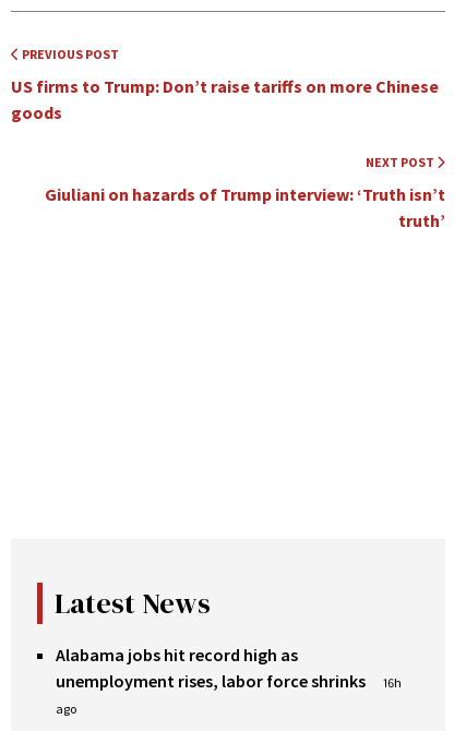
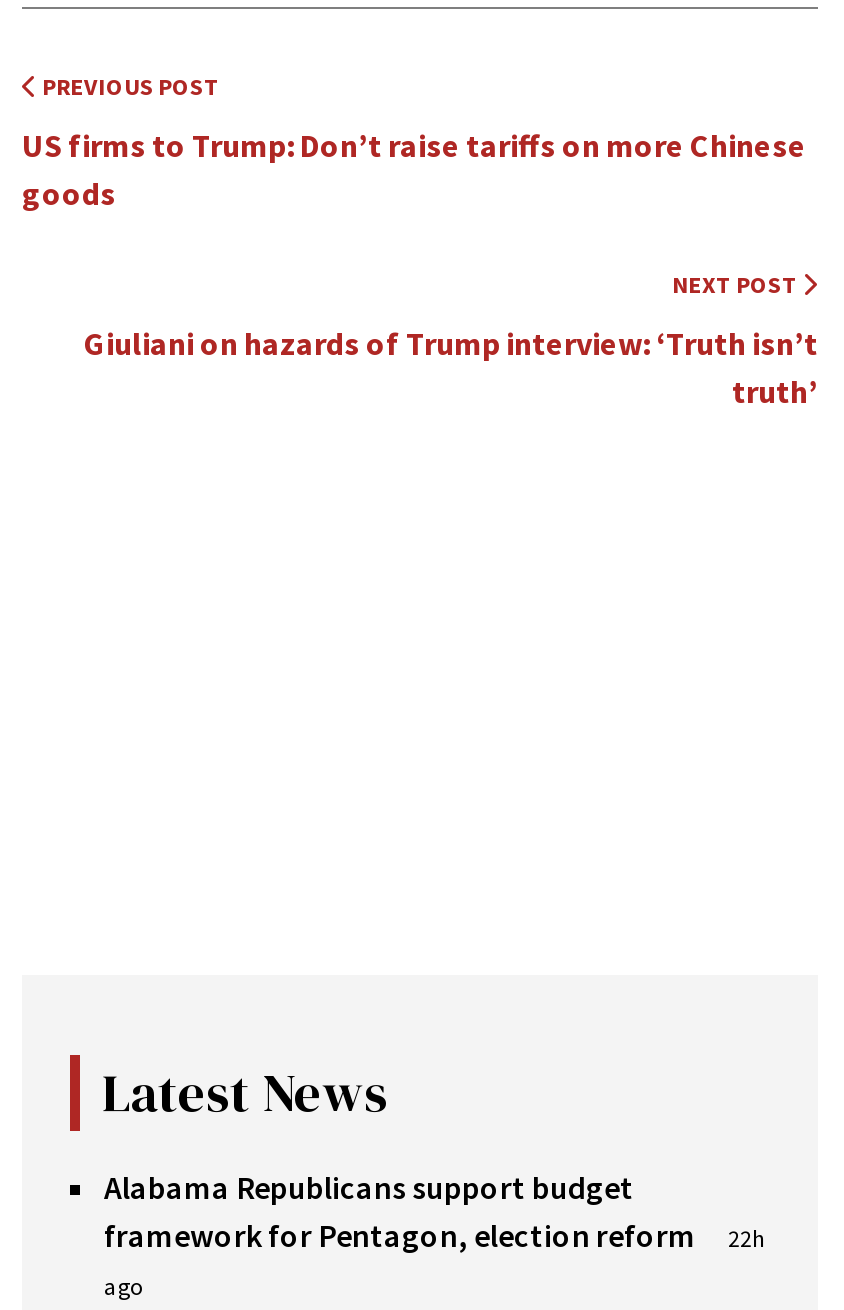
- Alabama jobs hit record high as
- unemployment rises, labor force shrinks
- 16h
+ Alabama Republicans support budget
+ framework for Pentagon, election reform
+ 22h
